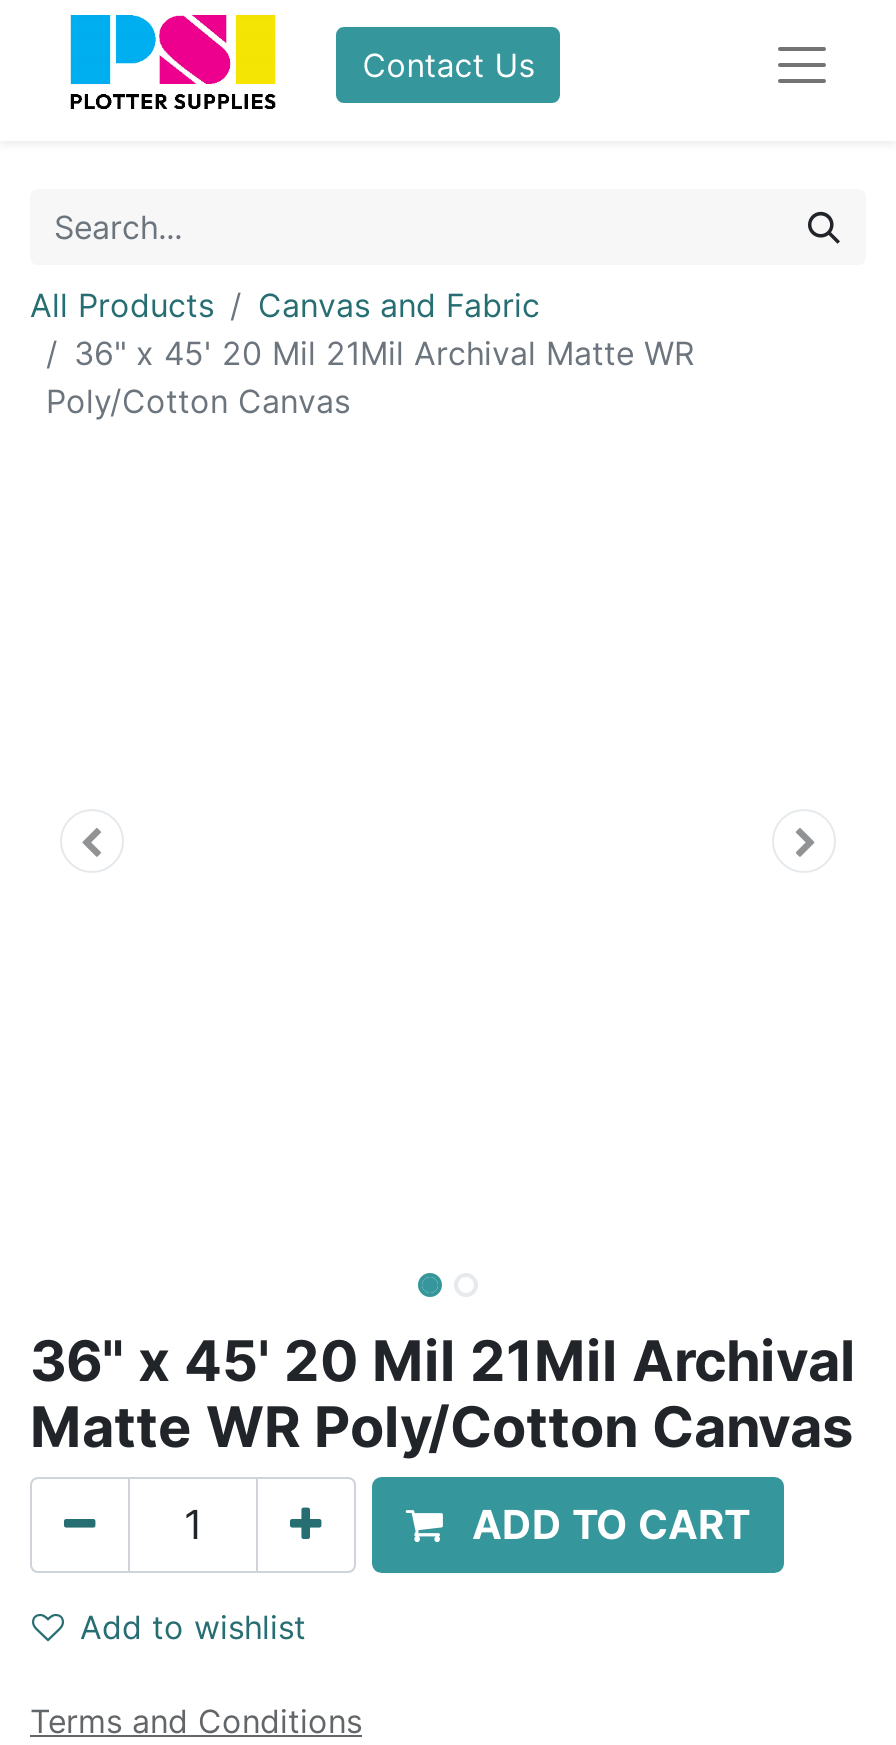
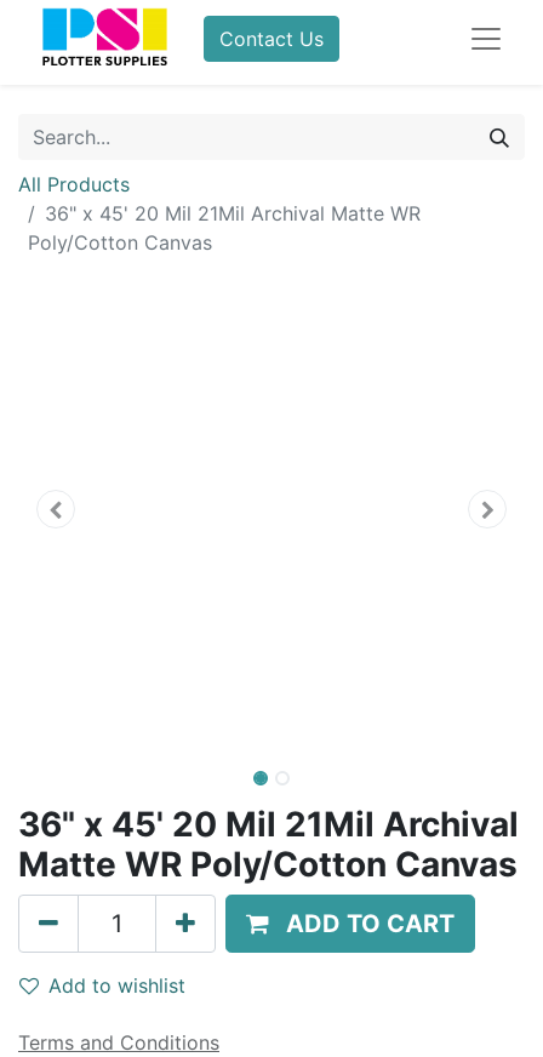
- Canvas and Fabric
